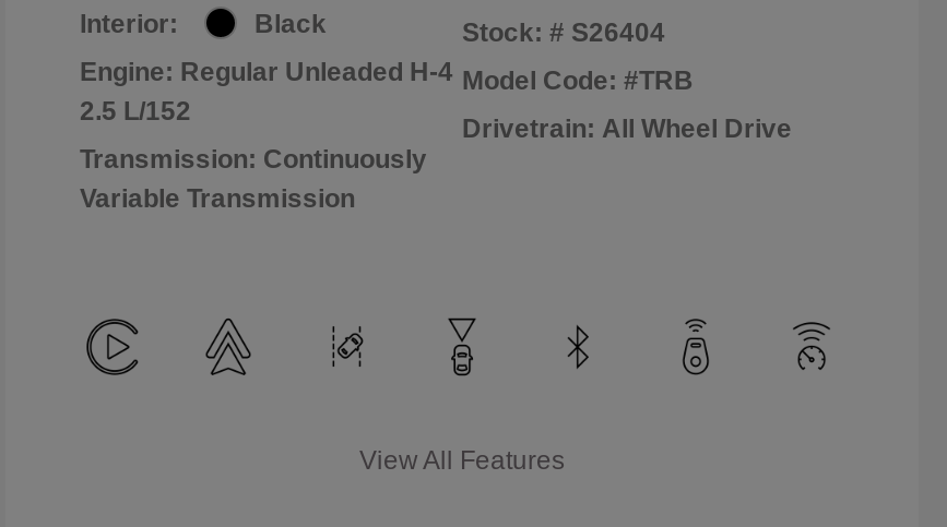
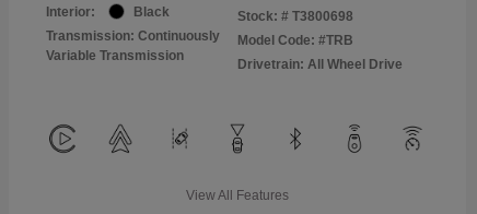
- Stock: # S26404
+ Stock: # T3800698

- Engine: Regular Unleaded H-4
- 2.5 L/152
